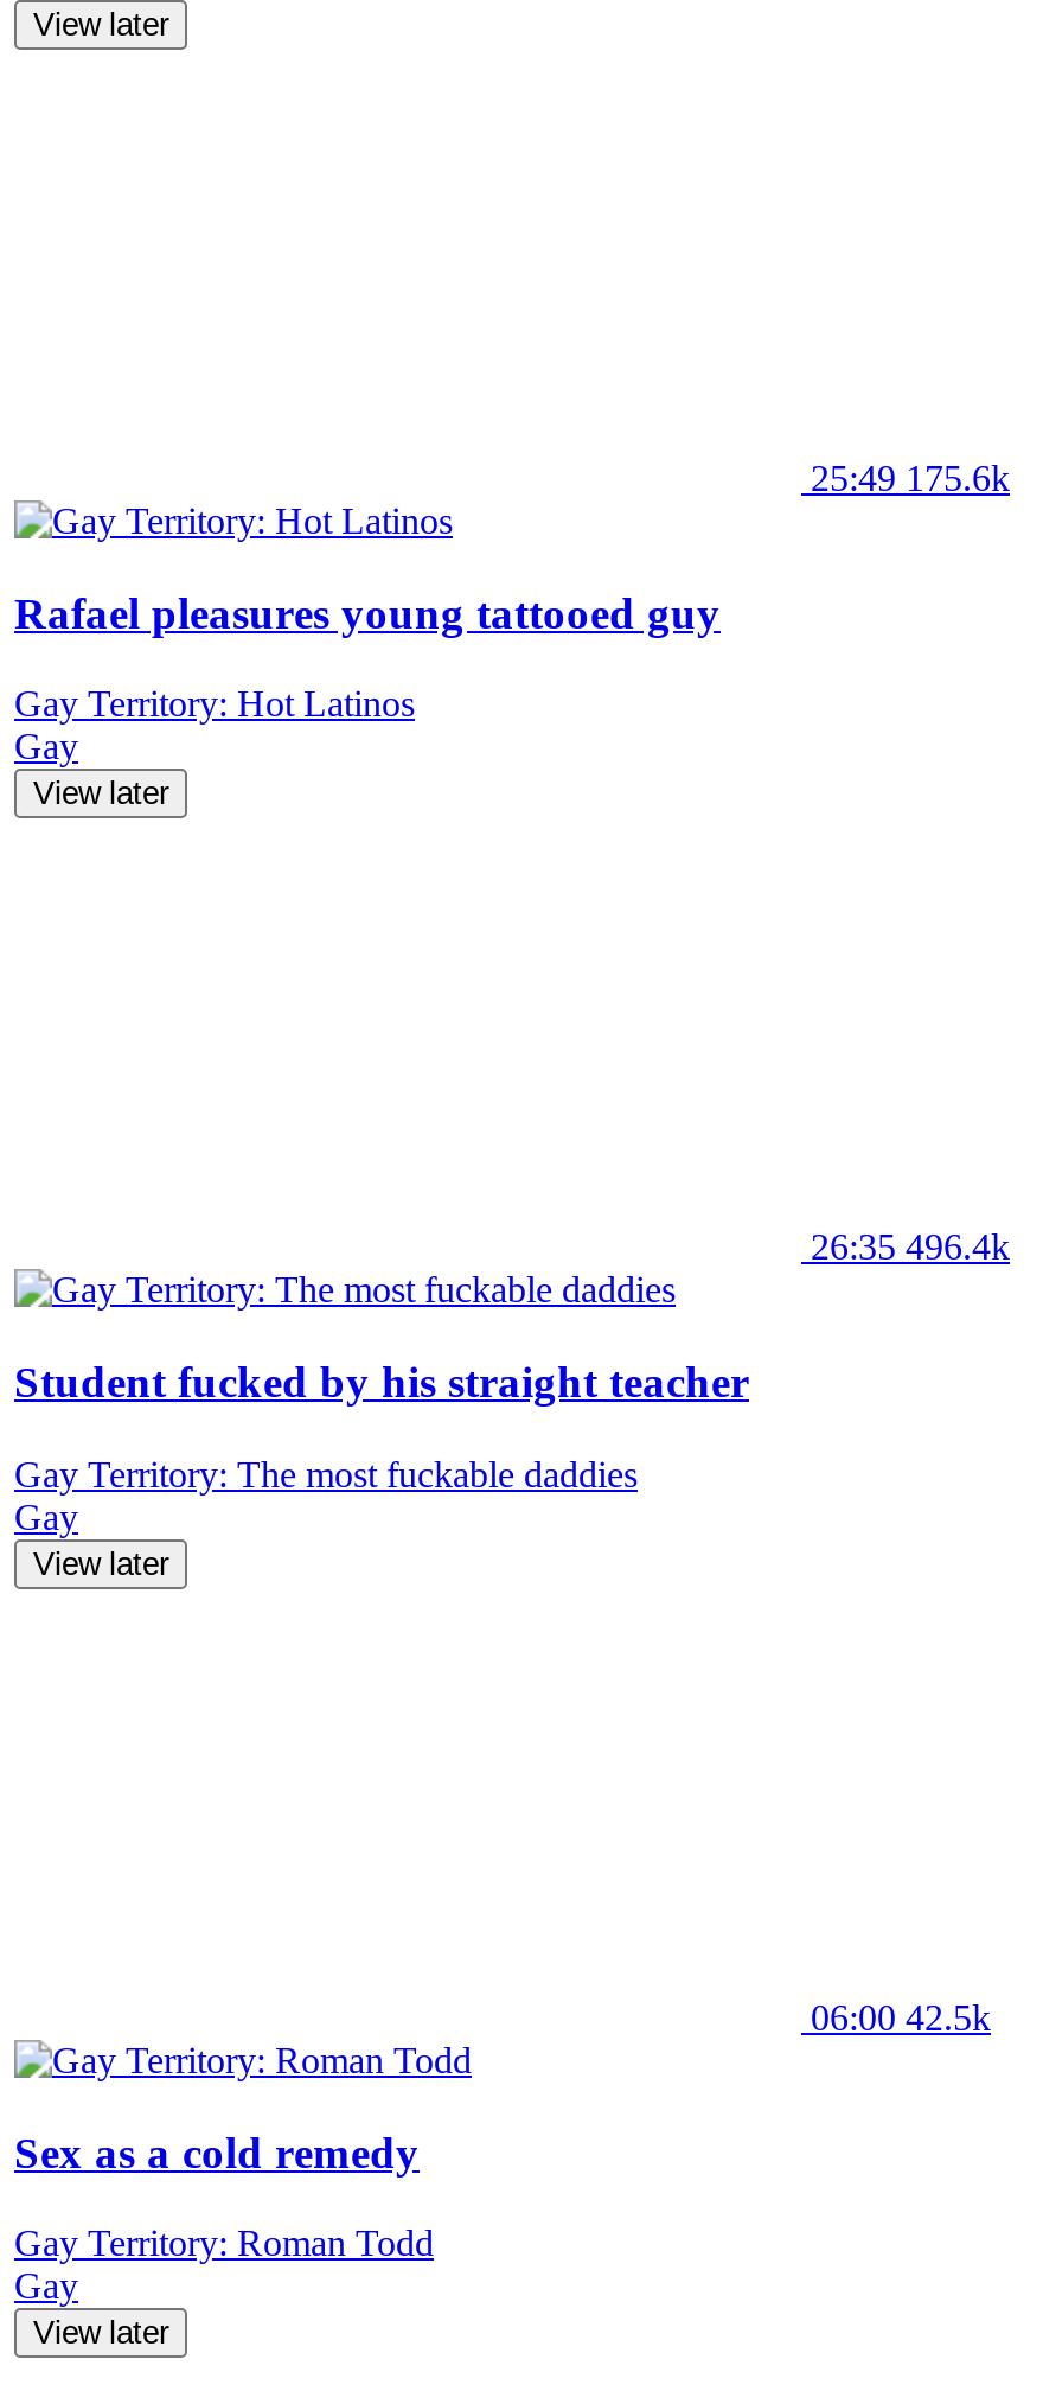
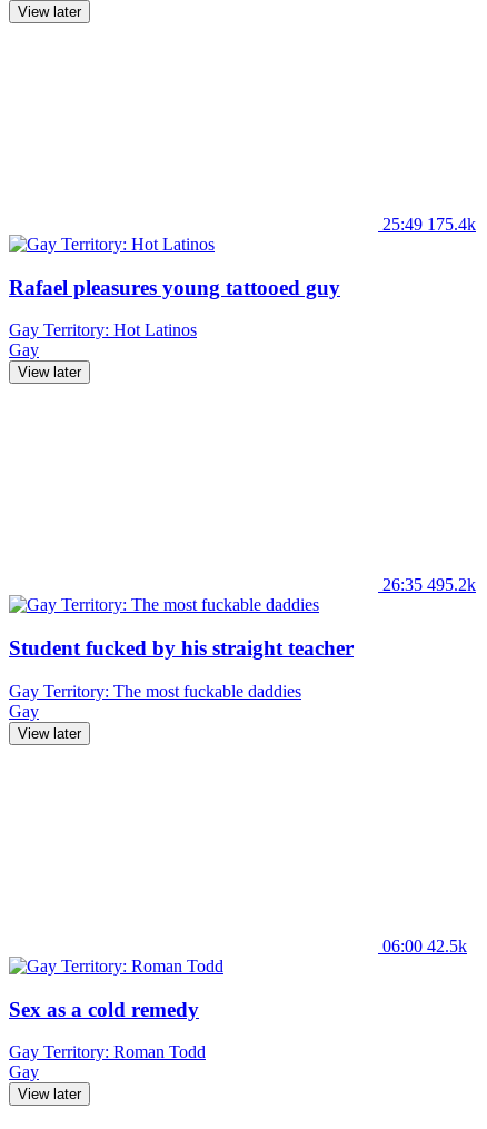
- 25:49 175.6k
+ 25:49 175.4k

- 26:35 496.4k
+ 26:35 495.2k
